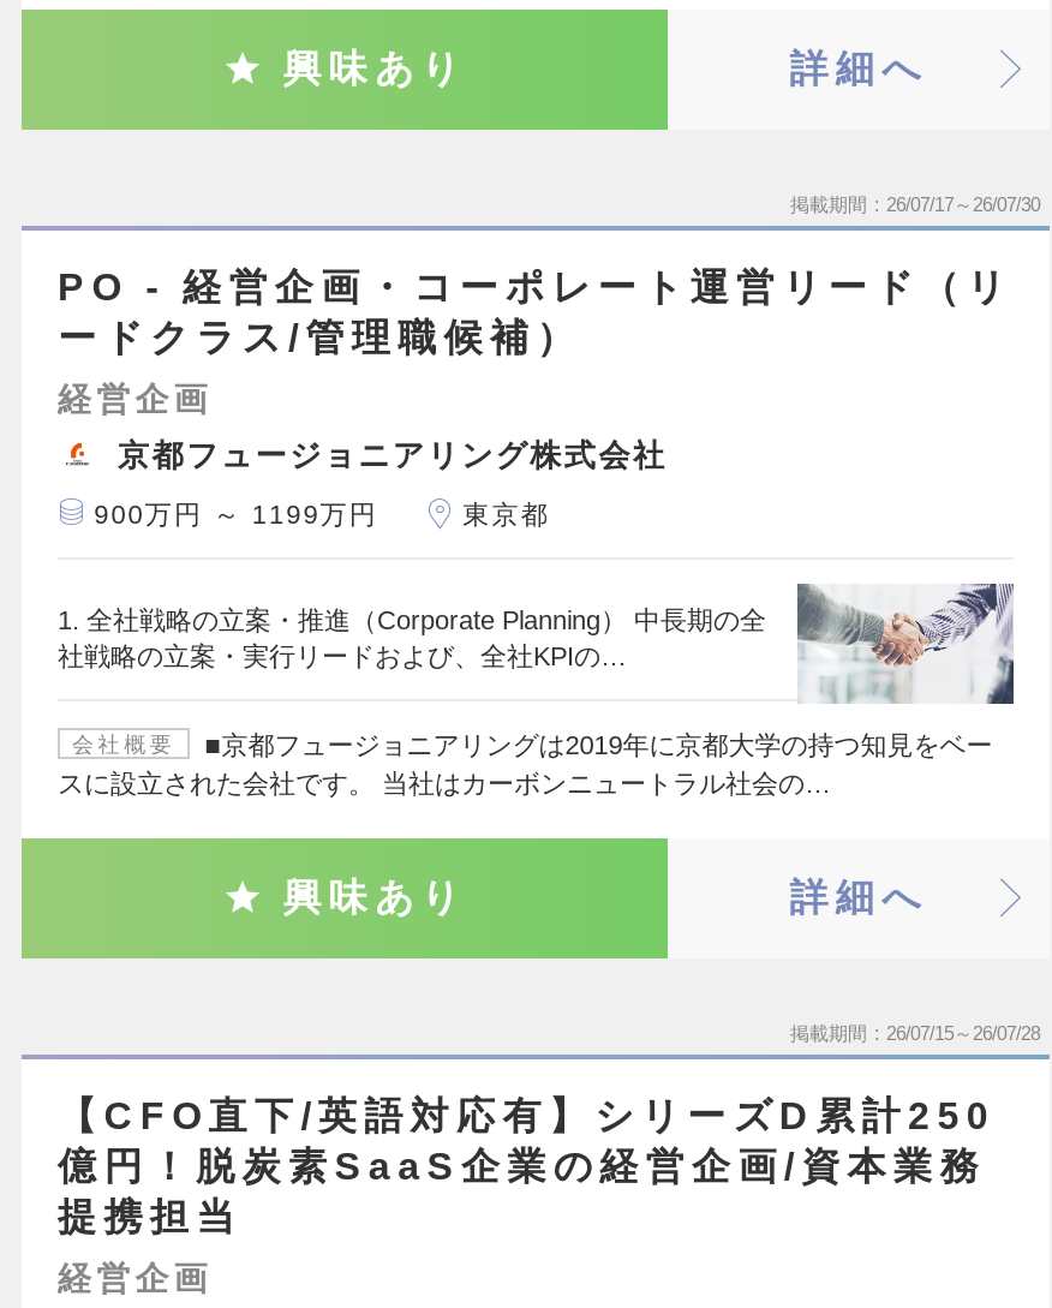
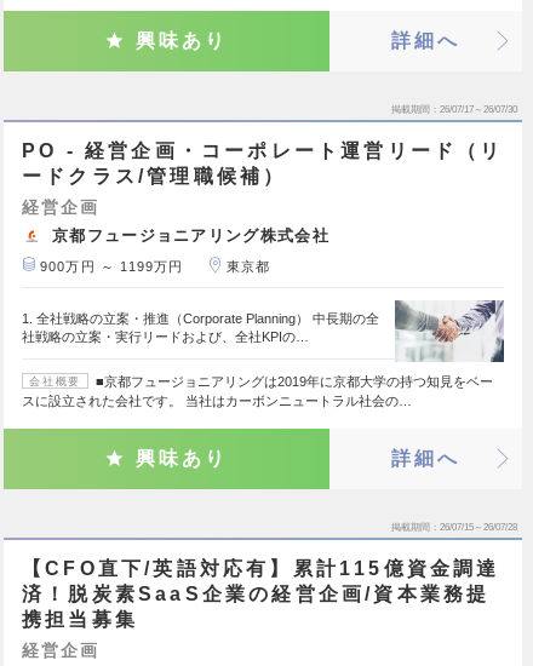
- 【CFO直下/英語対応有】シリーズD累計250
- 億円！脱炭素SaaS企業の経営企画/資本業務
- 提携担当
+ 【CFO直下/英語対応有】累計115億資金調達
+ 済！脱炭素SaaS企業の経営企画/資本業務提
+ 携担当募集
